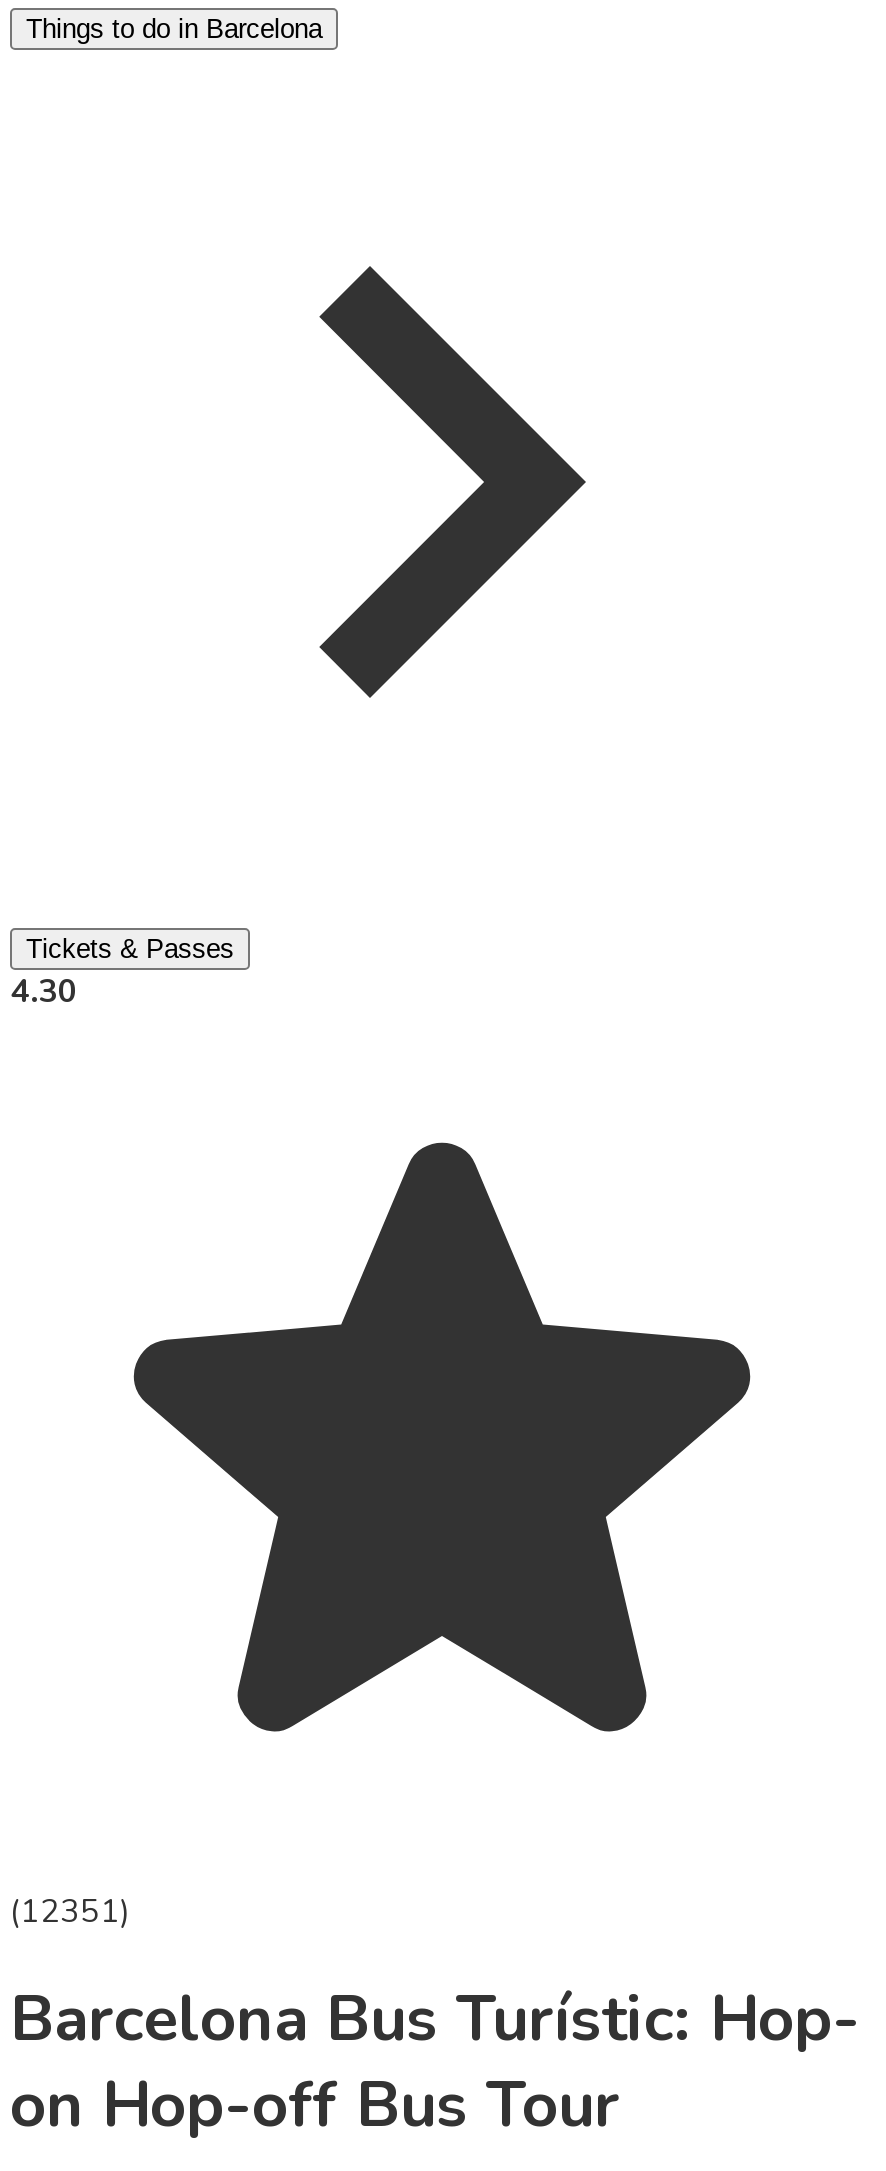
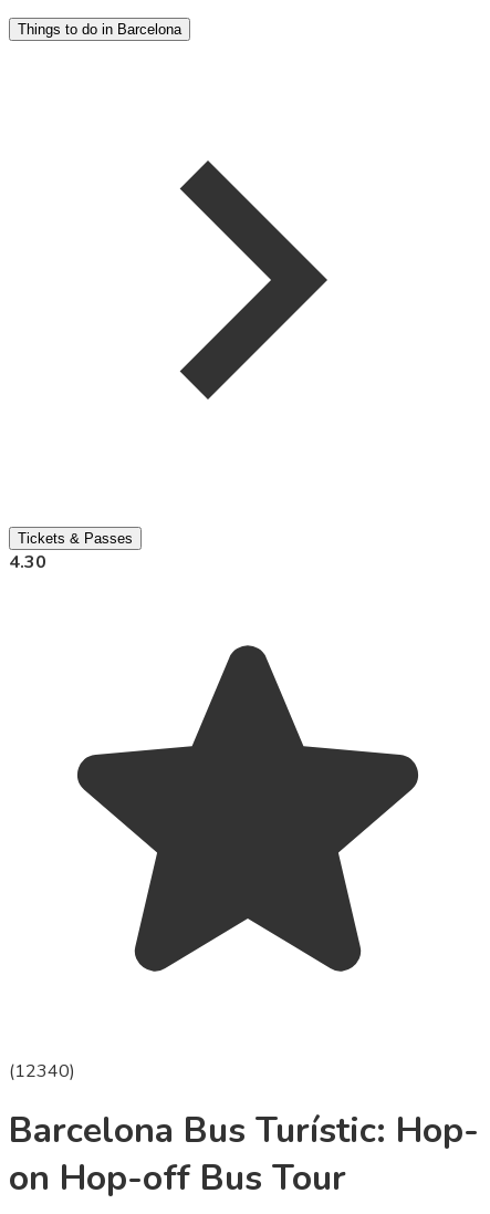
- (12351)
+ (12340)
